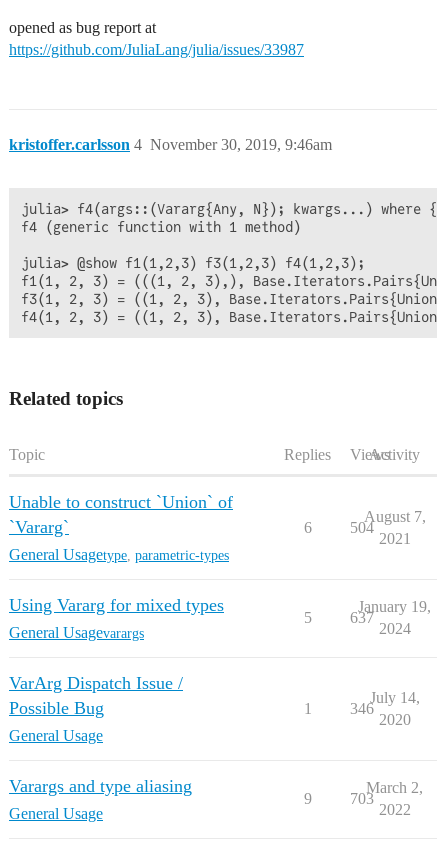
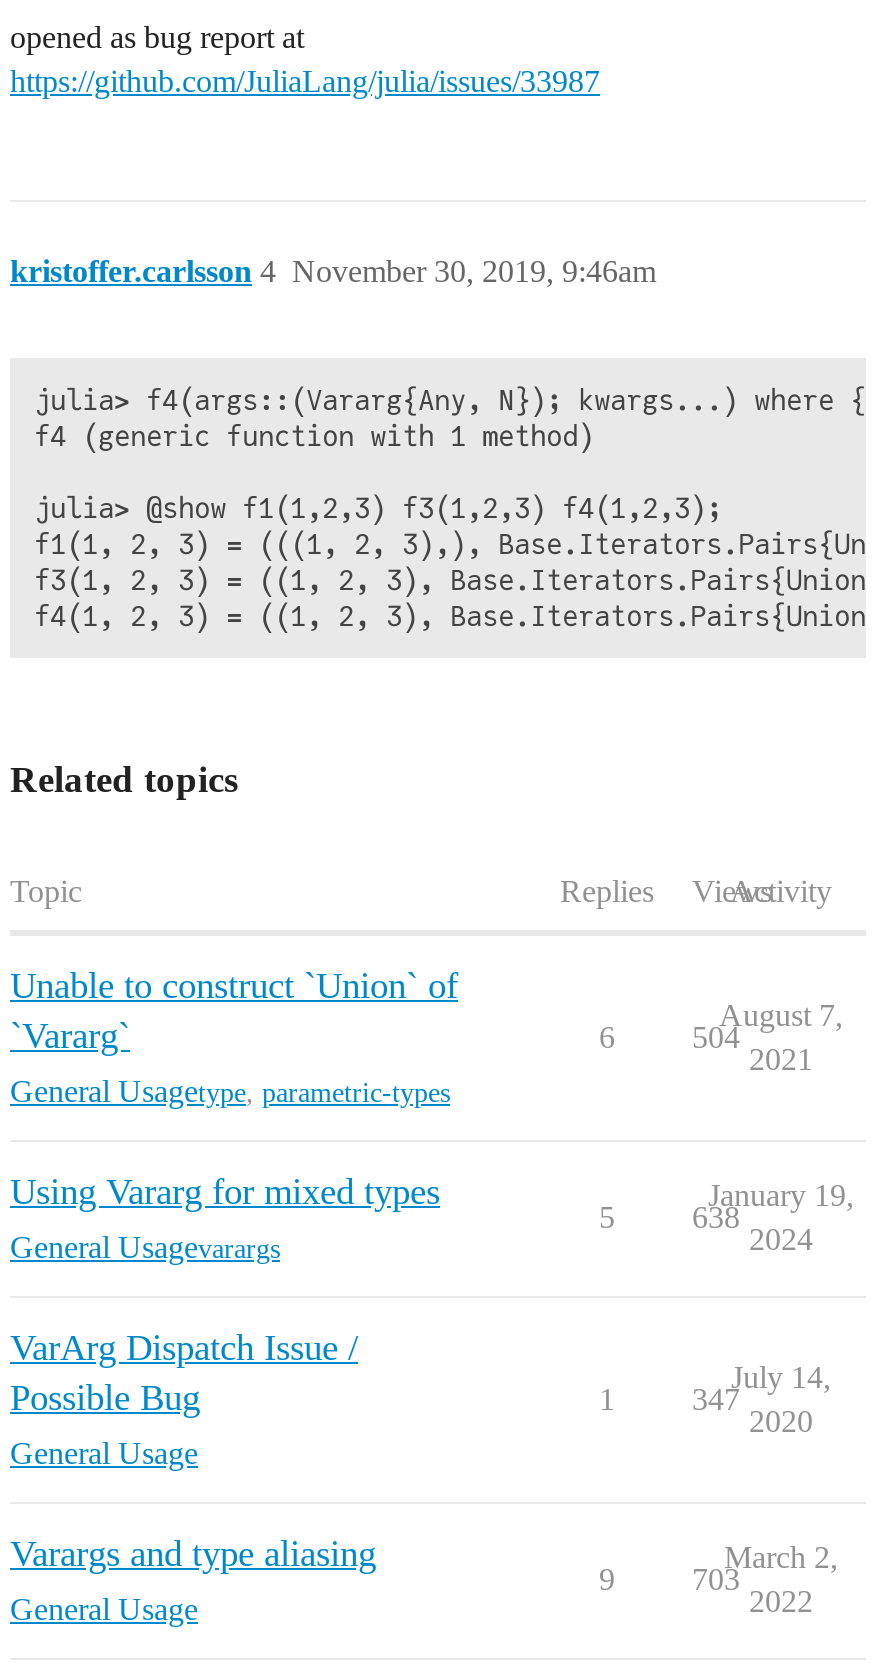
- 637
+ 638

- 346
+ 347
